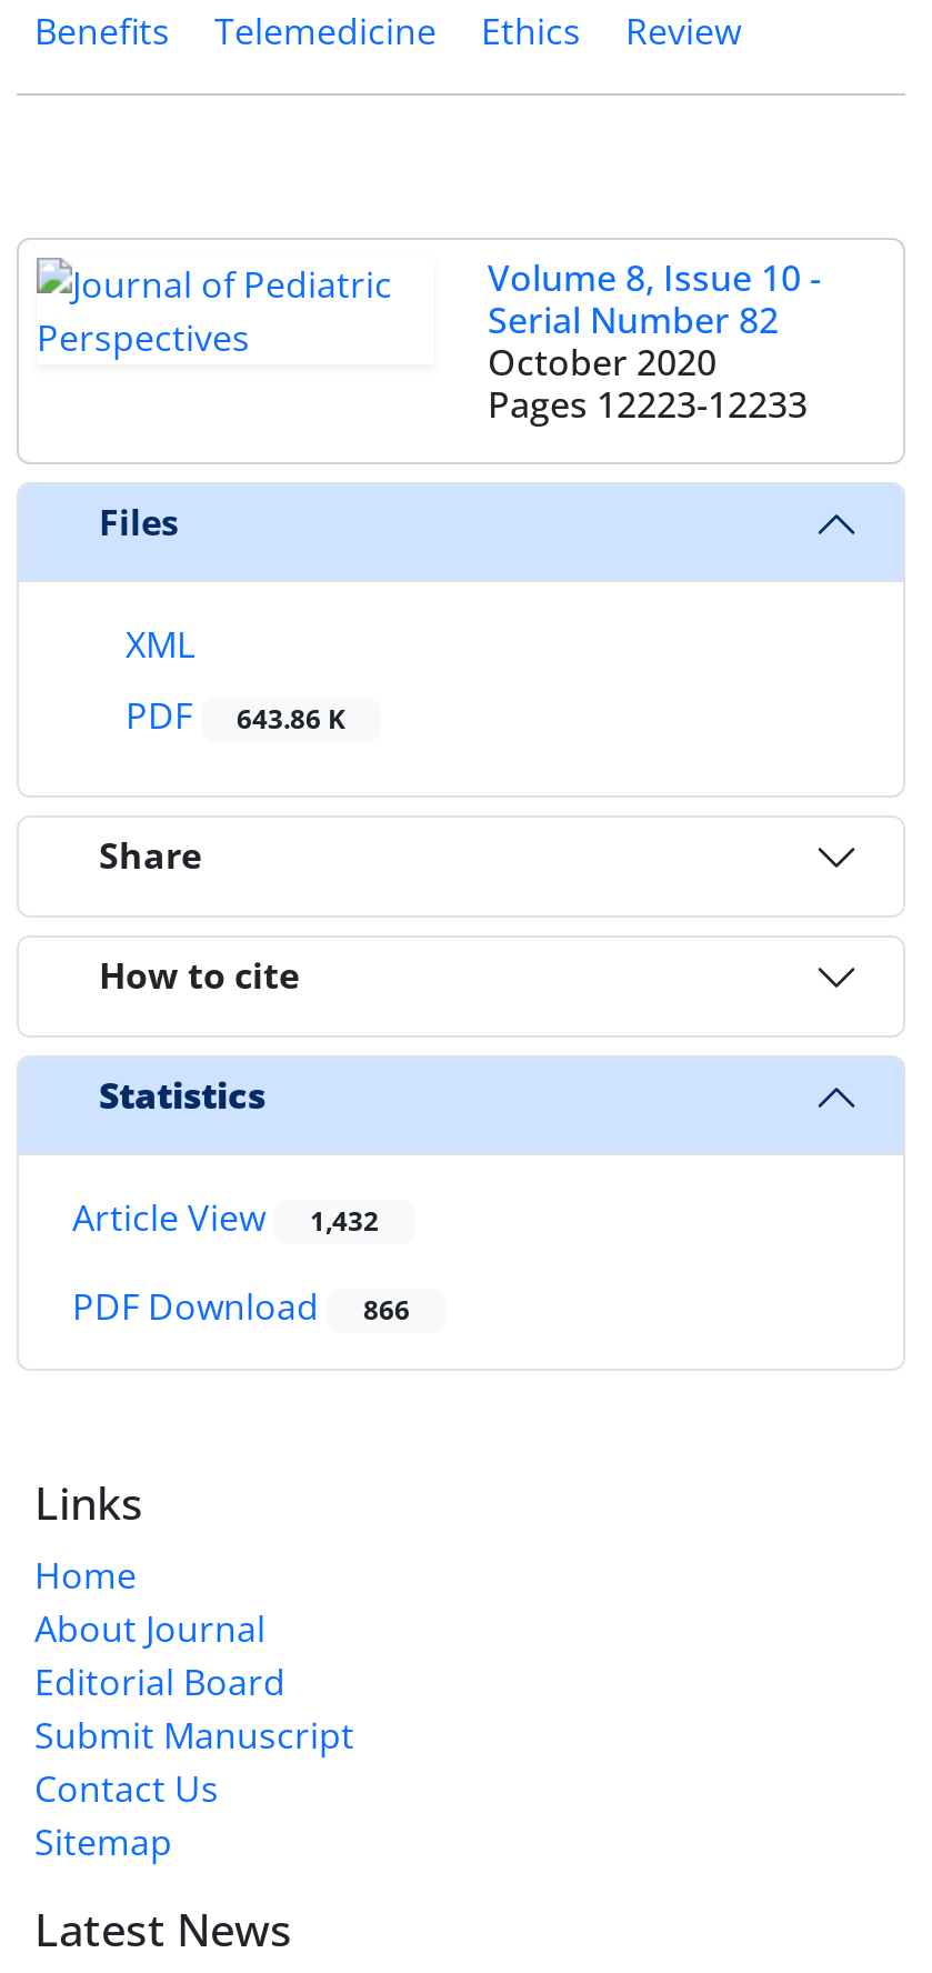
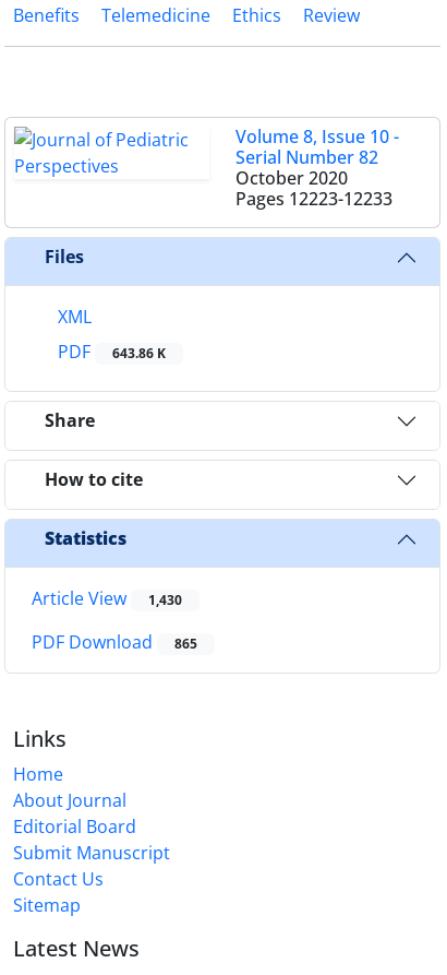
- Article View 1,432
+ Article View 1,430

- PDF Download 866
+ PDF Download 865
